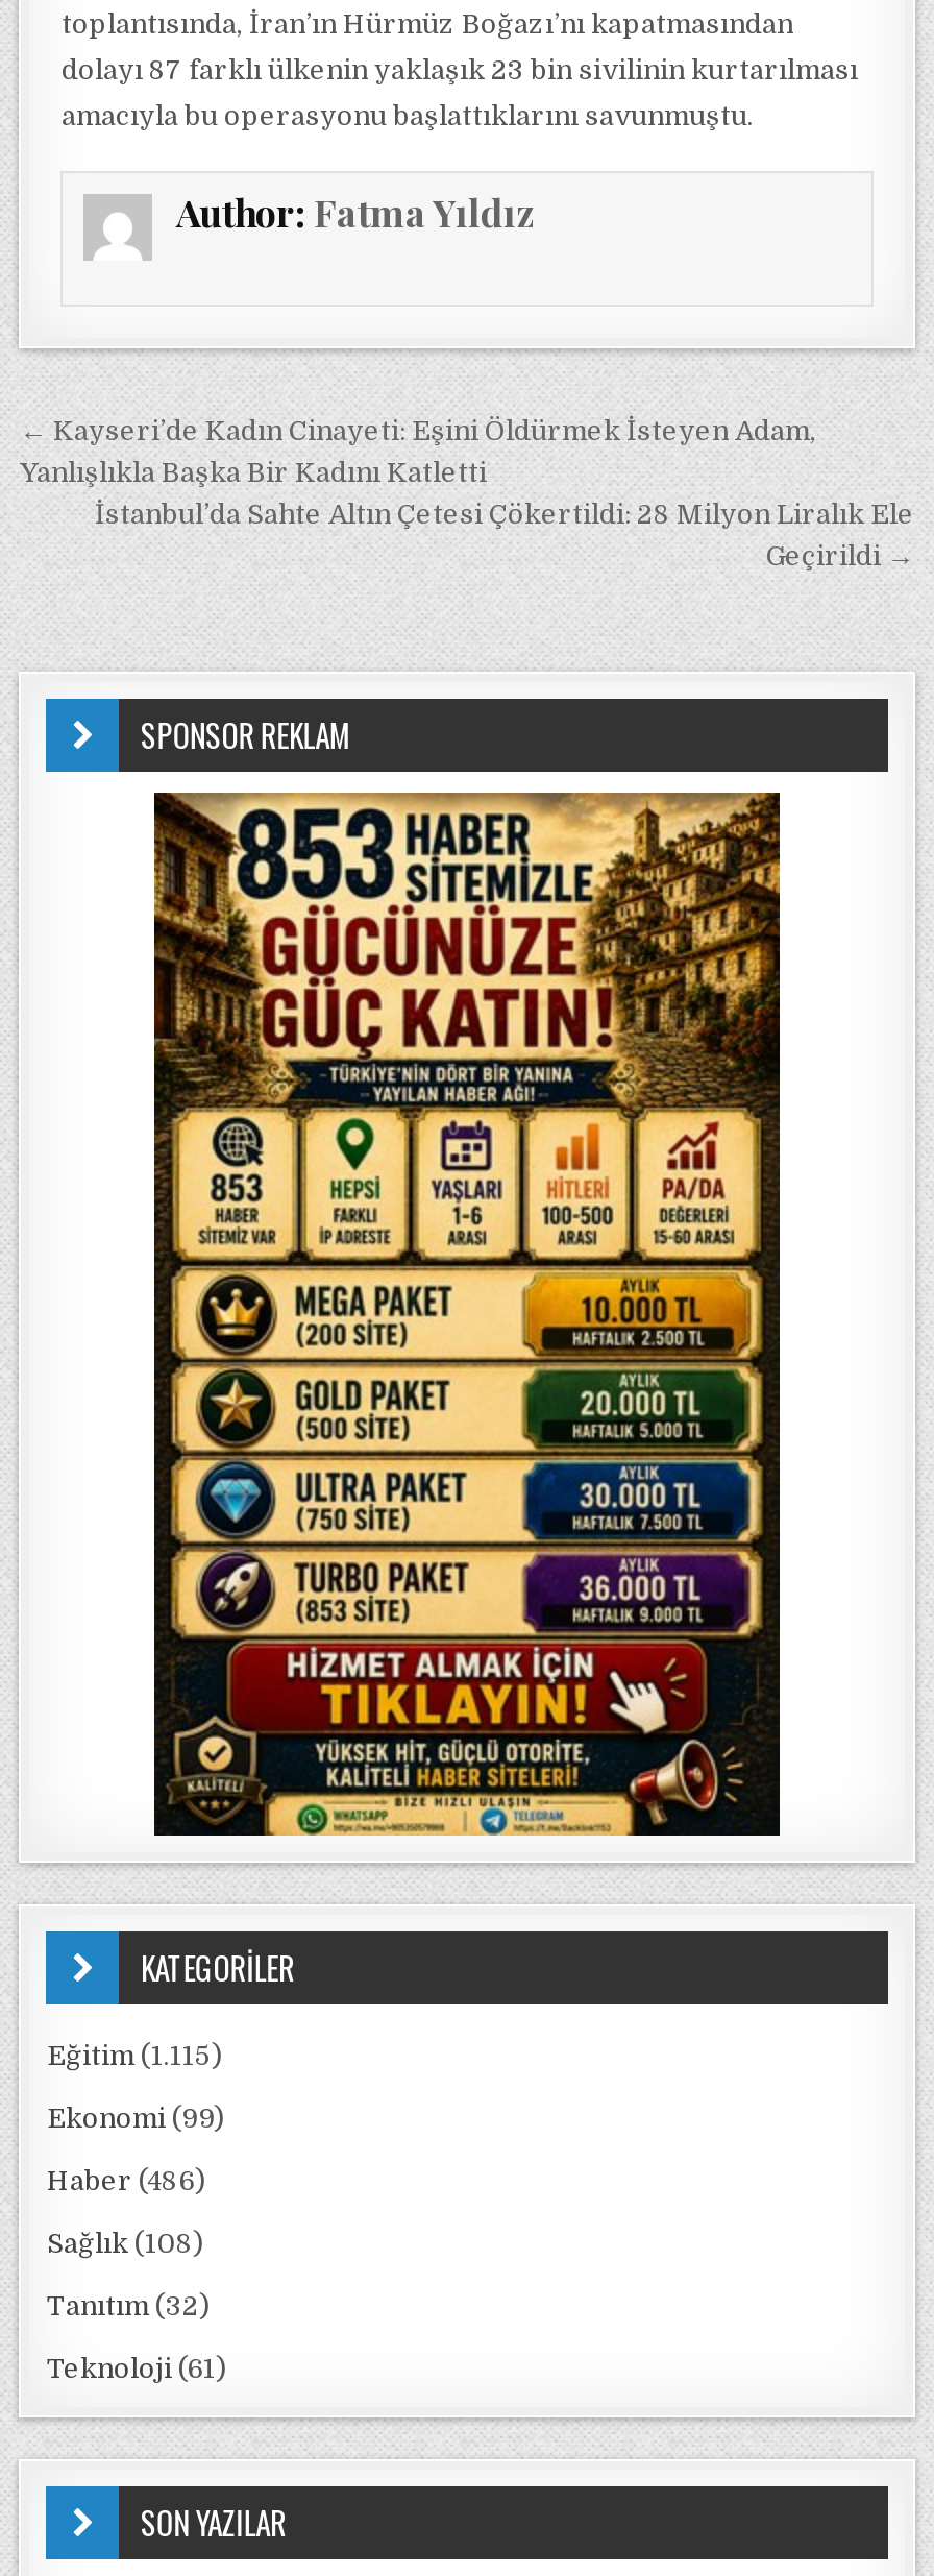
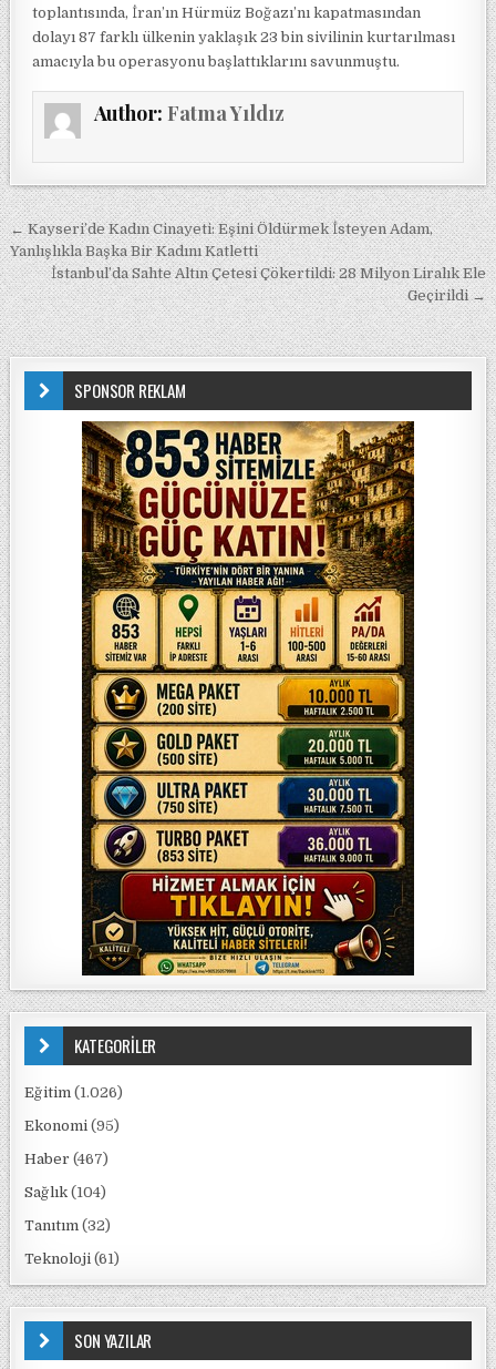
- Eğitim (1.115)
+ Eğitim (1.026)

- Ekonomi (99)
+ Ekonomi (95)

- Haber (486)
+ Haber (467)

- Sağlık (108)
+ Sağlık (104)
